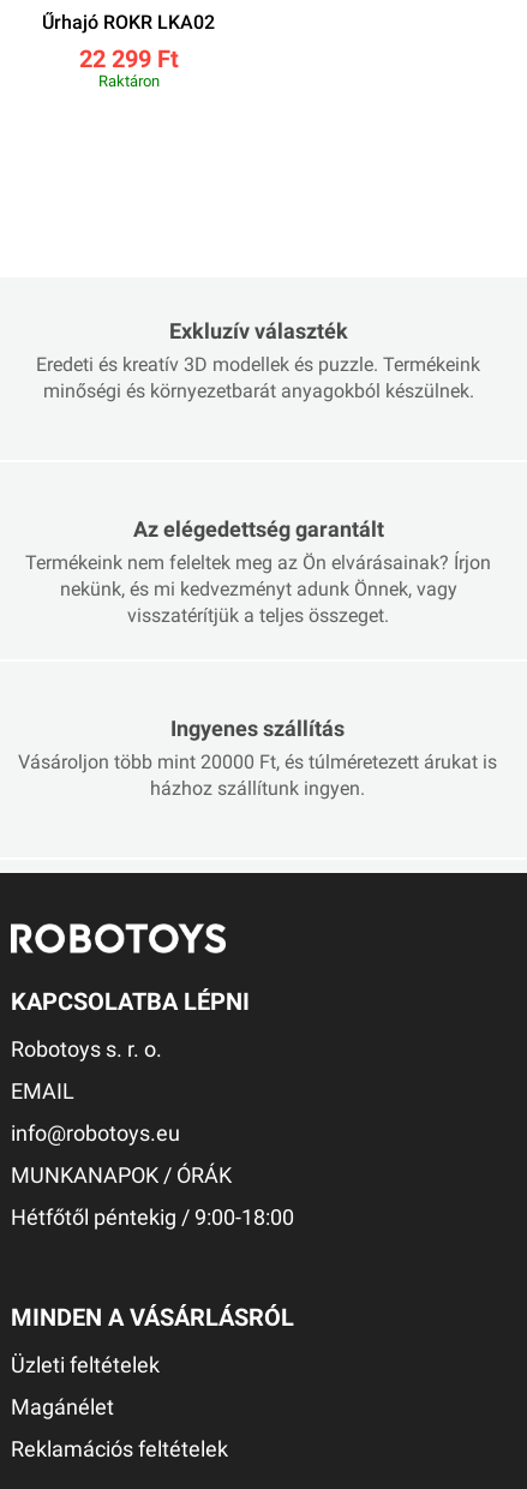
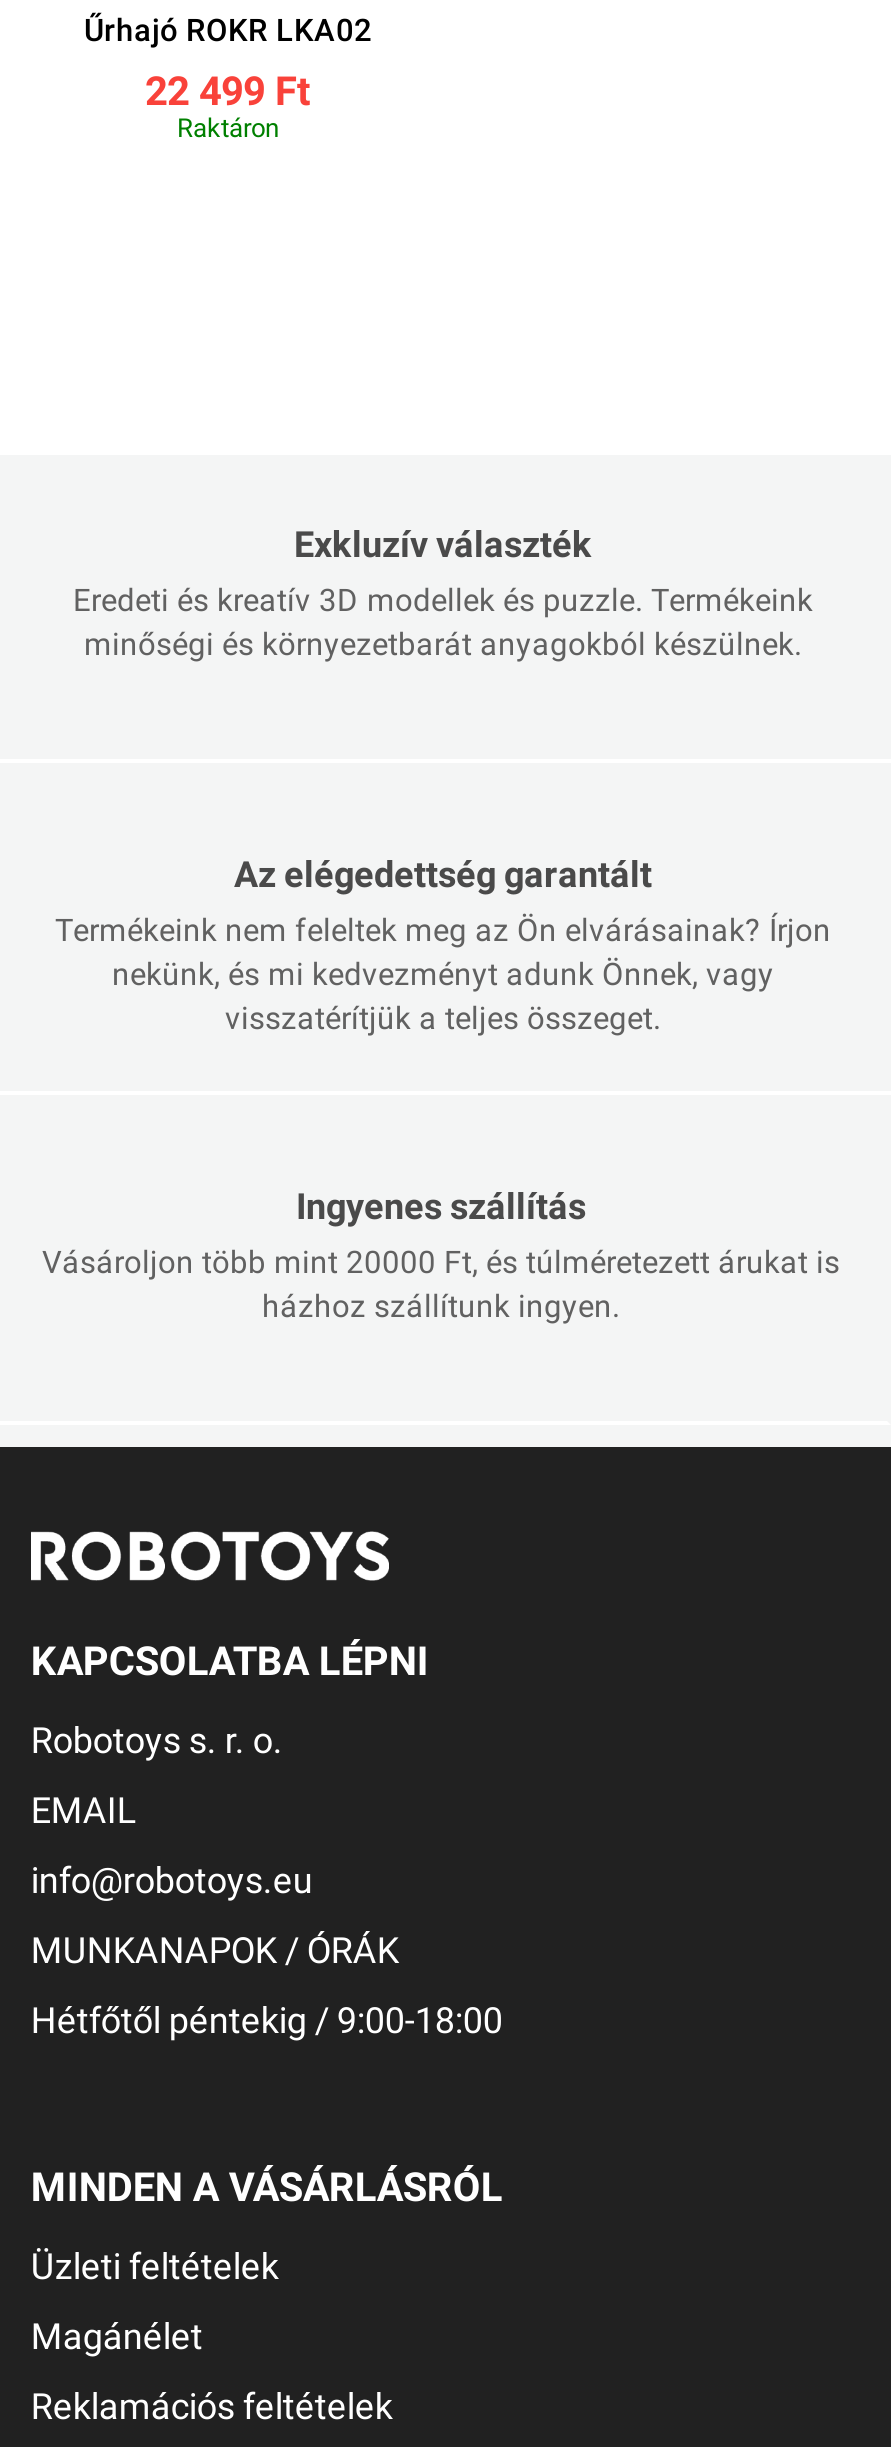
- 22 299 Ft
+ 22 499 Ft
